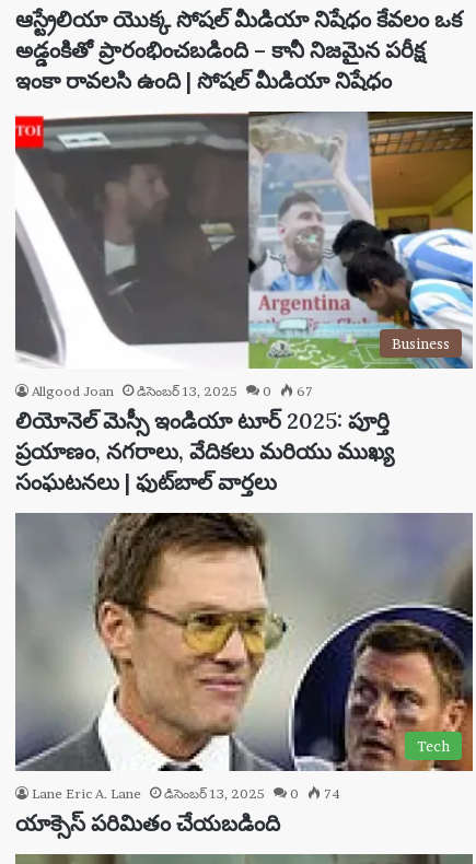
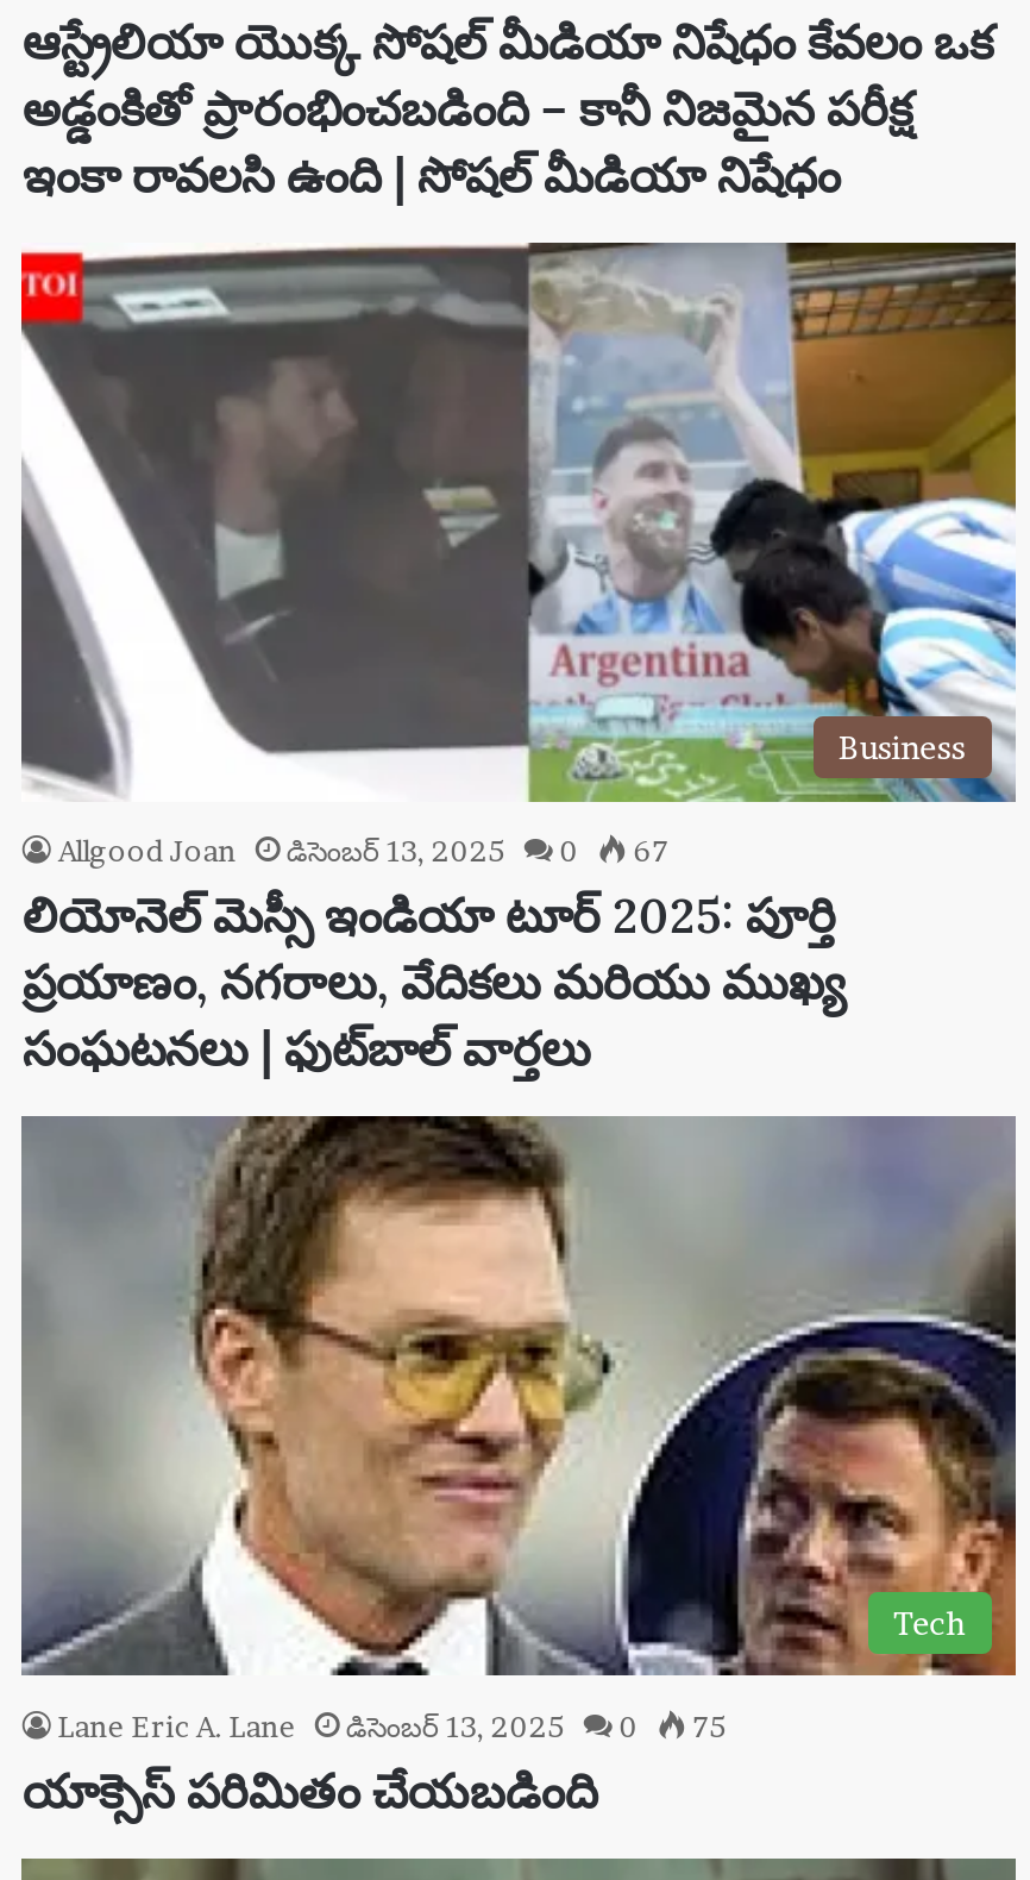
- Lane Eric A. Lane డిసెంబర్ 13, 2025 0 74
+ Lane Eric A. Lane డిసెంబర్ 13, 2025 0 75
